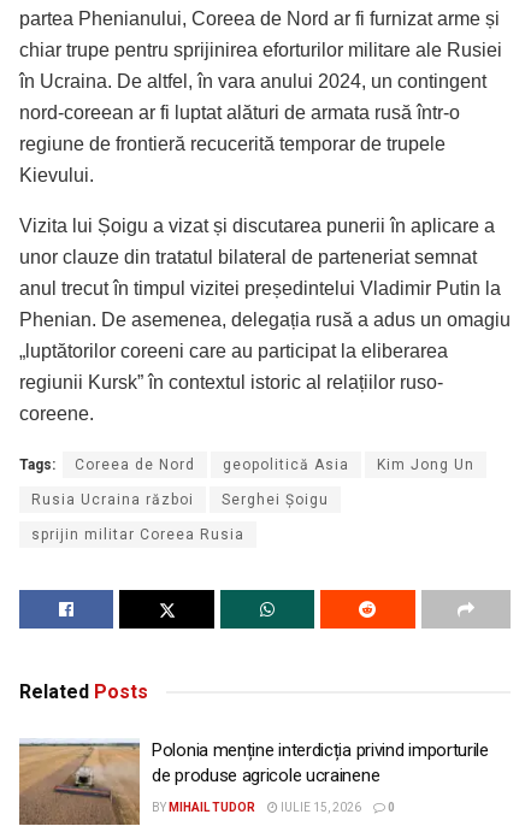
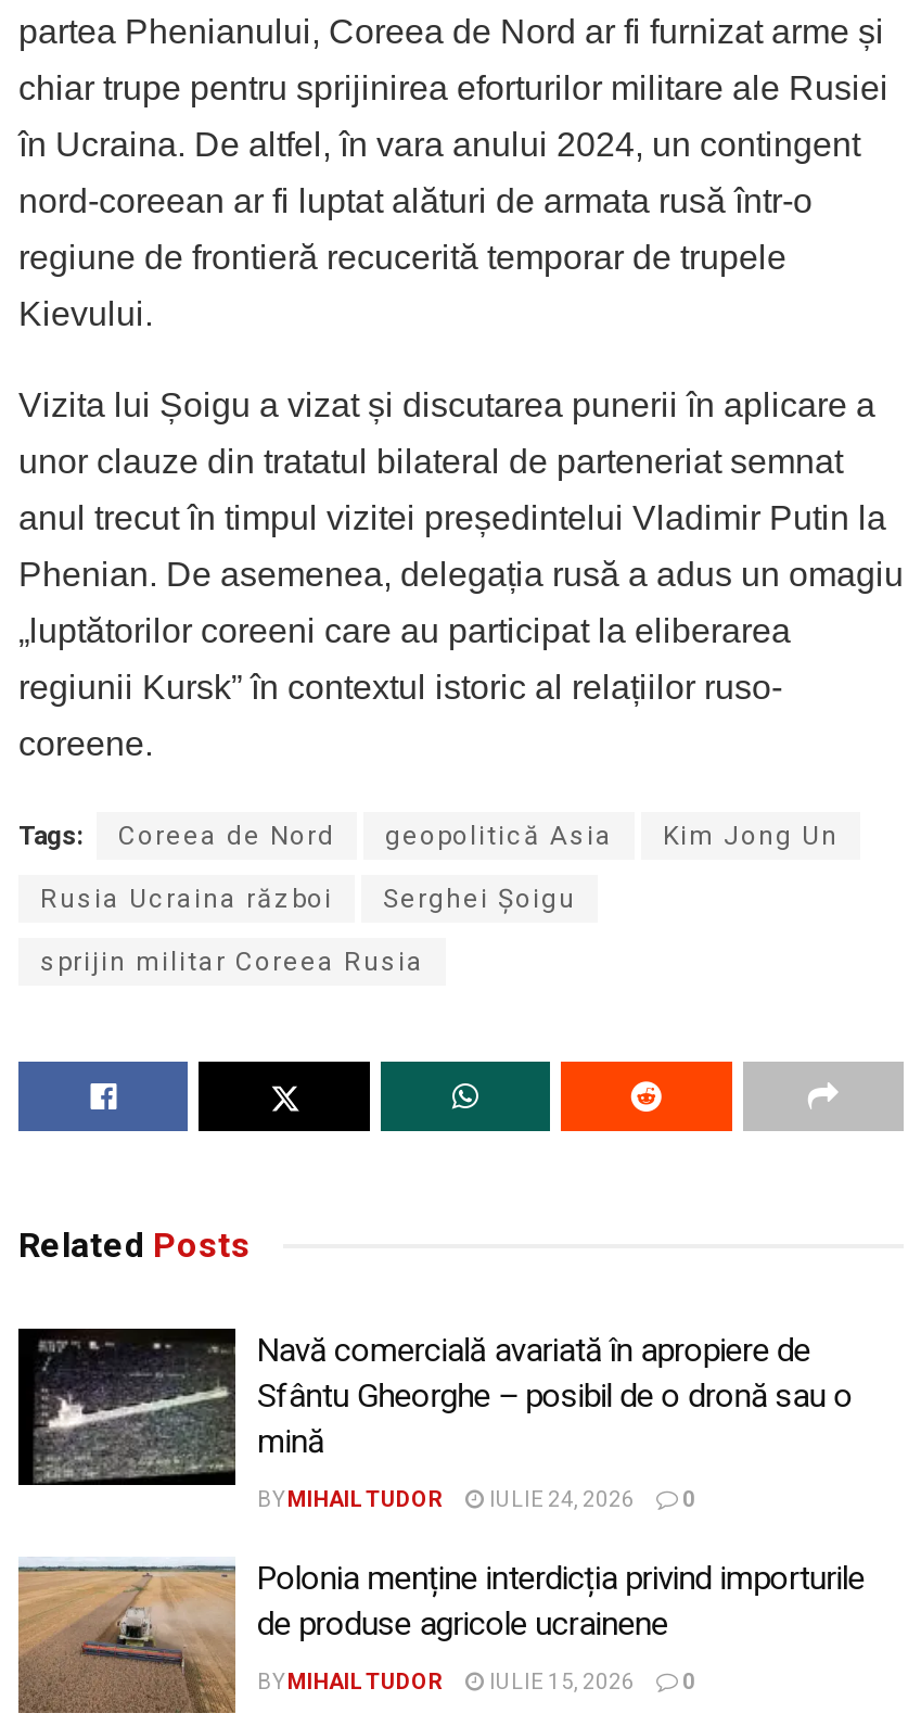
+ [image]
+ Navă comercială avariată în apropiere de
+ Sfântu Gheorghe – posibil de o dronă sau o
+ mină
+ BY MIHAIL TUDOR
+ IULIE 24, 2026
+ 0
